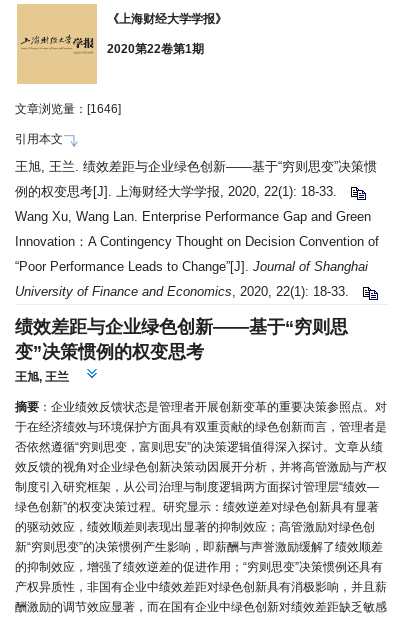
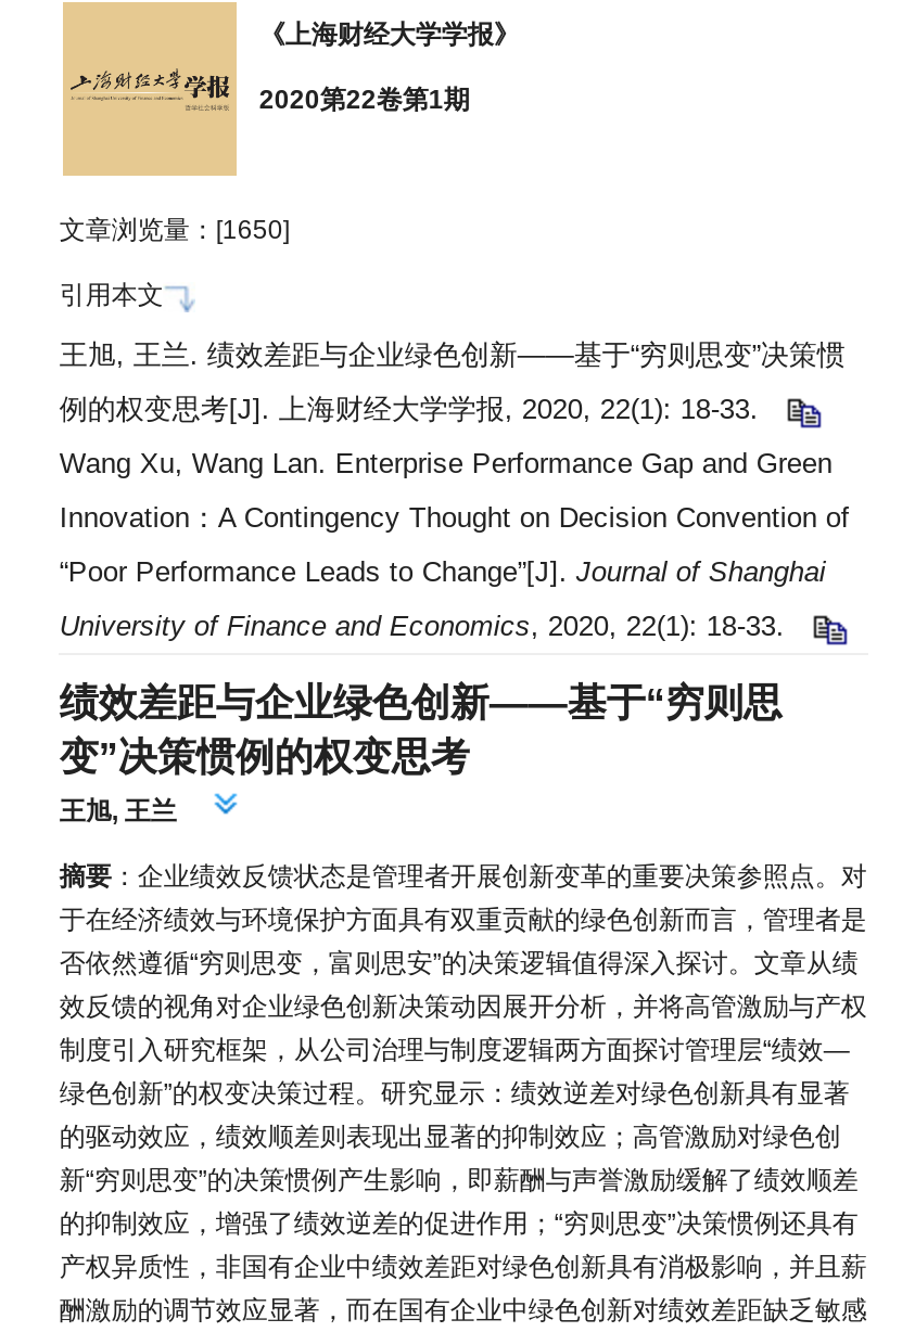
- 文章浏览量：[1646]
+ 文章浏览量：[1650]
